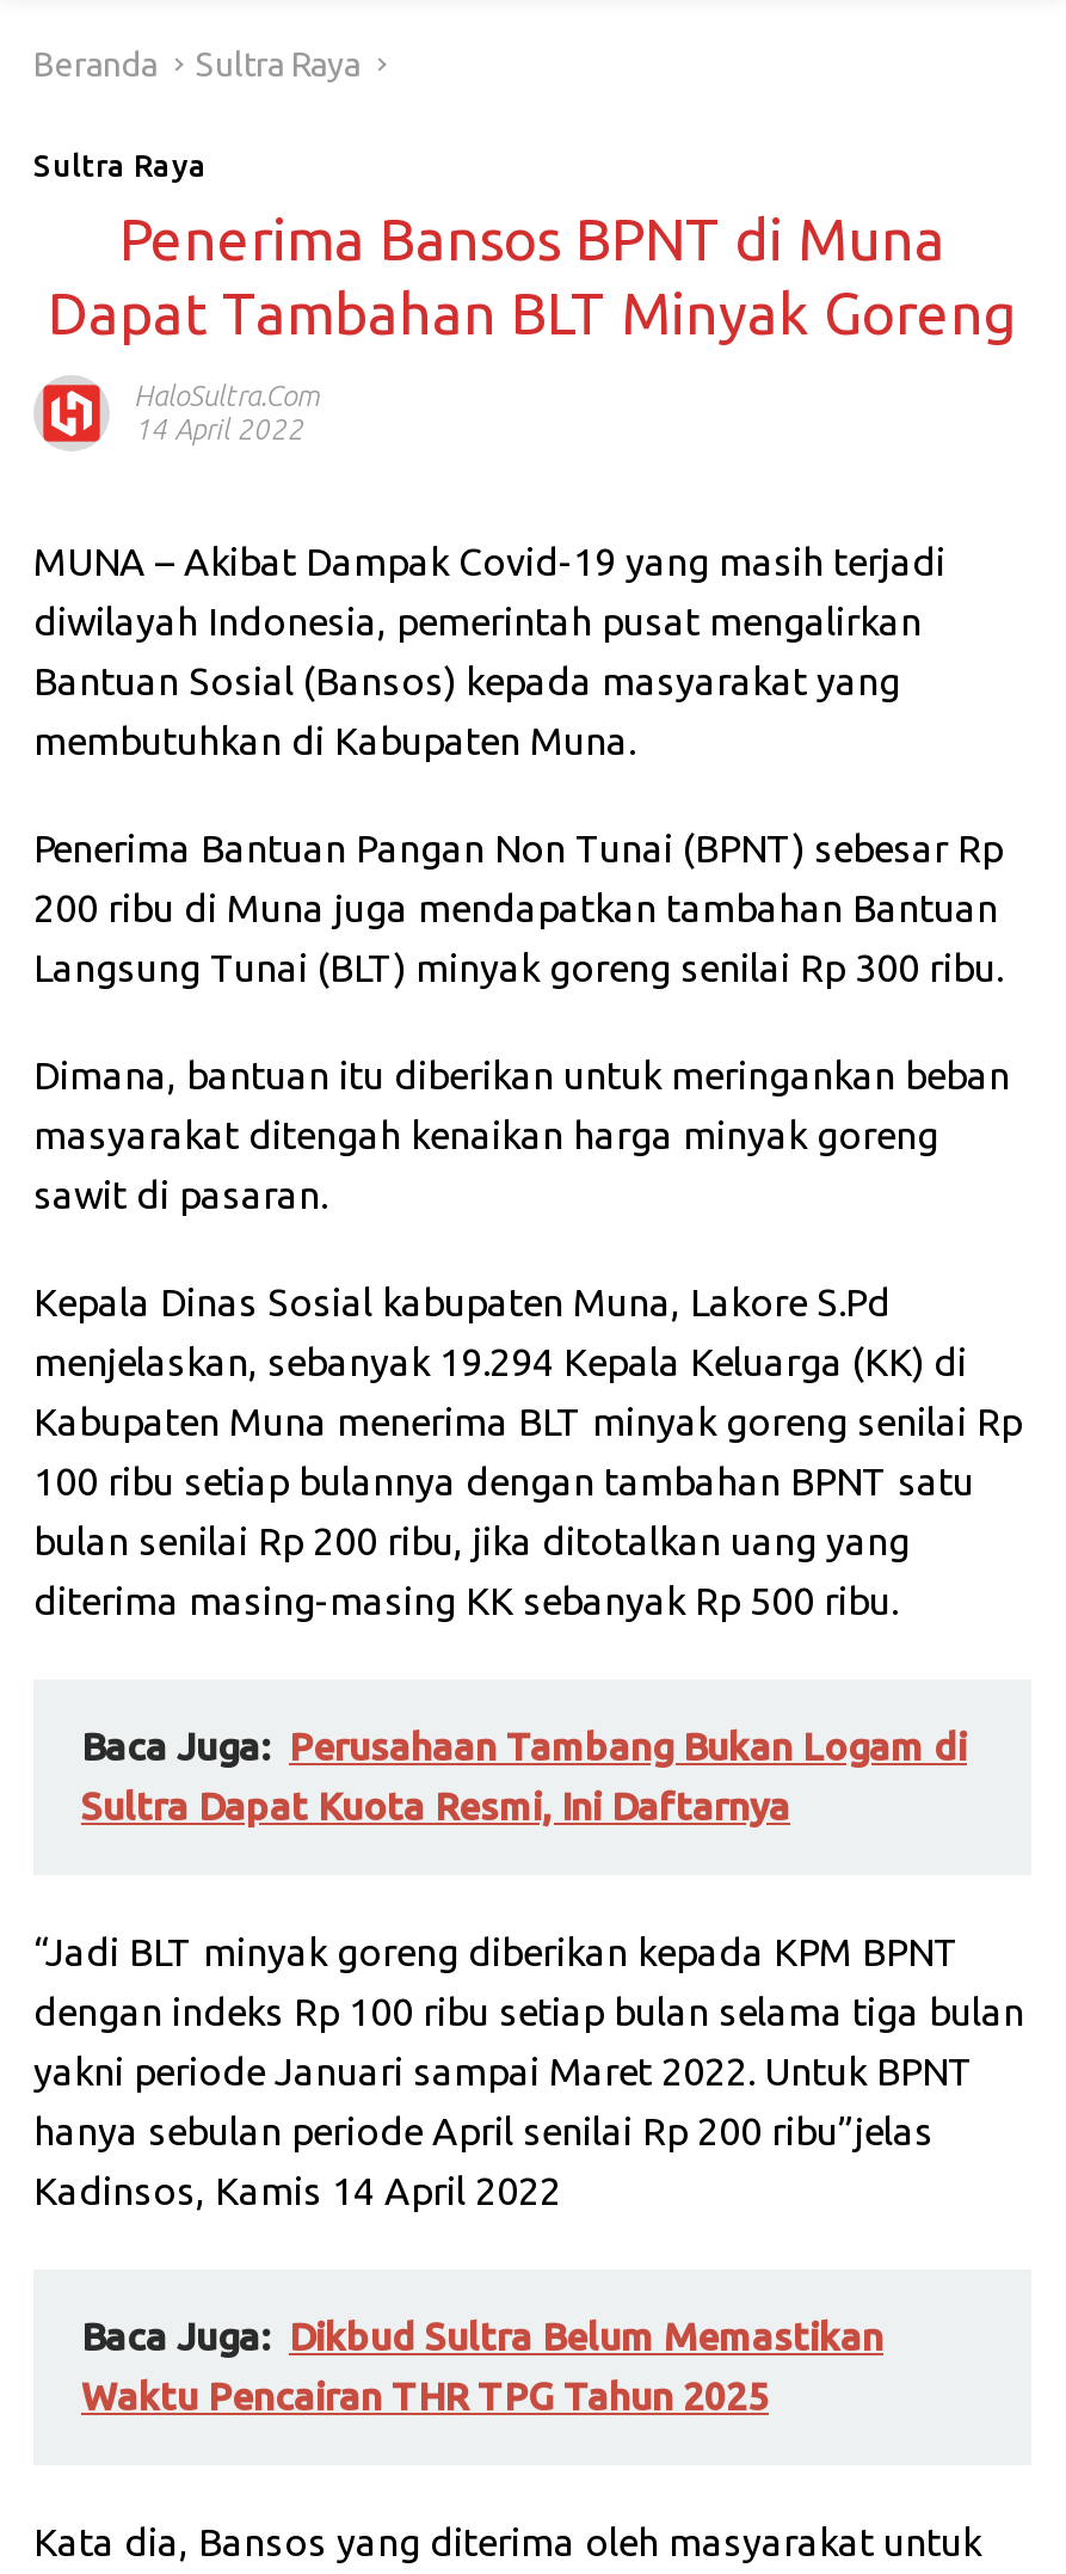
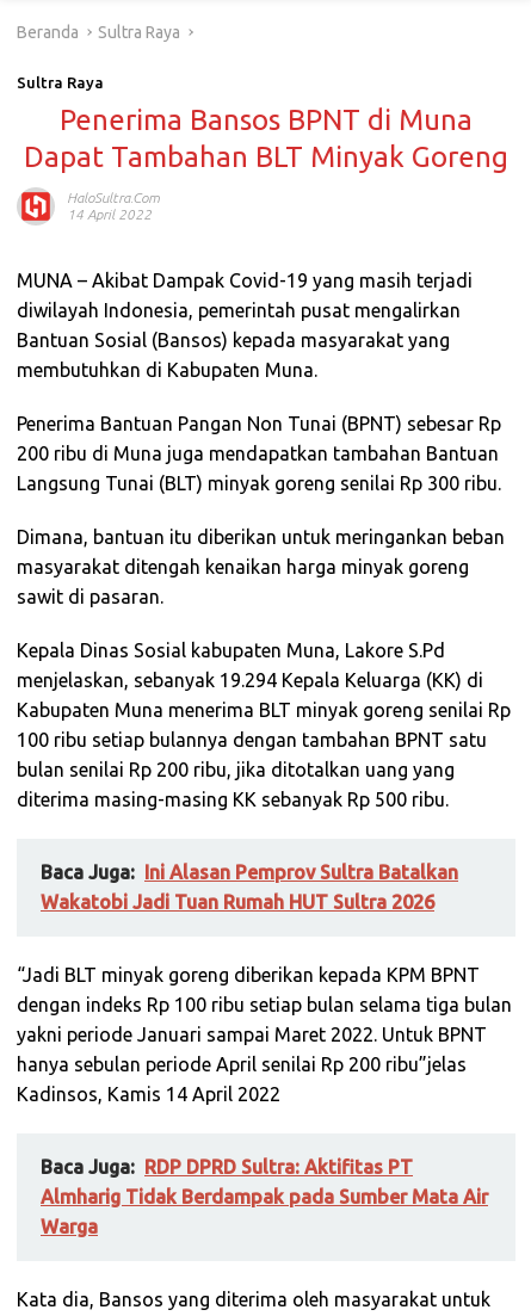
- Baca Juga: Perusahaan Tambang Bukan Logam di
- Sultra Dapat Kuota Resmi, Ini Daftarnya
+ Baca Juga: Ini Alasan Pemprov Sultra Batalkan
+ Wakatobi Jadi Tuan Rumah HUT Sultra 2026

- Baca Juga: Dikbud Sultra Belum Memastikan
- Waktu Pencairan THR TPG Tahun 2025
+ Baca Juga: RDP DPRD Sultra: Aktifitas PT
+ Almharig Tidak Berdampak pada Sumber Mata Air
+ Warga
